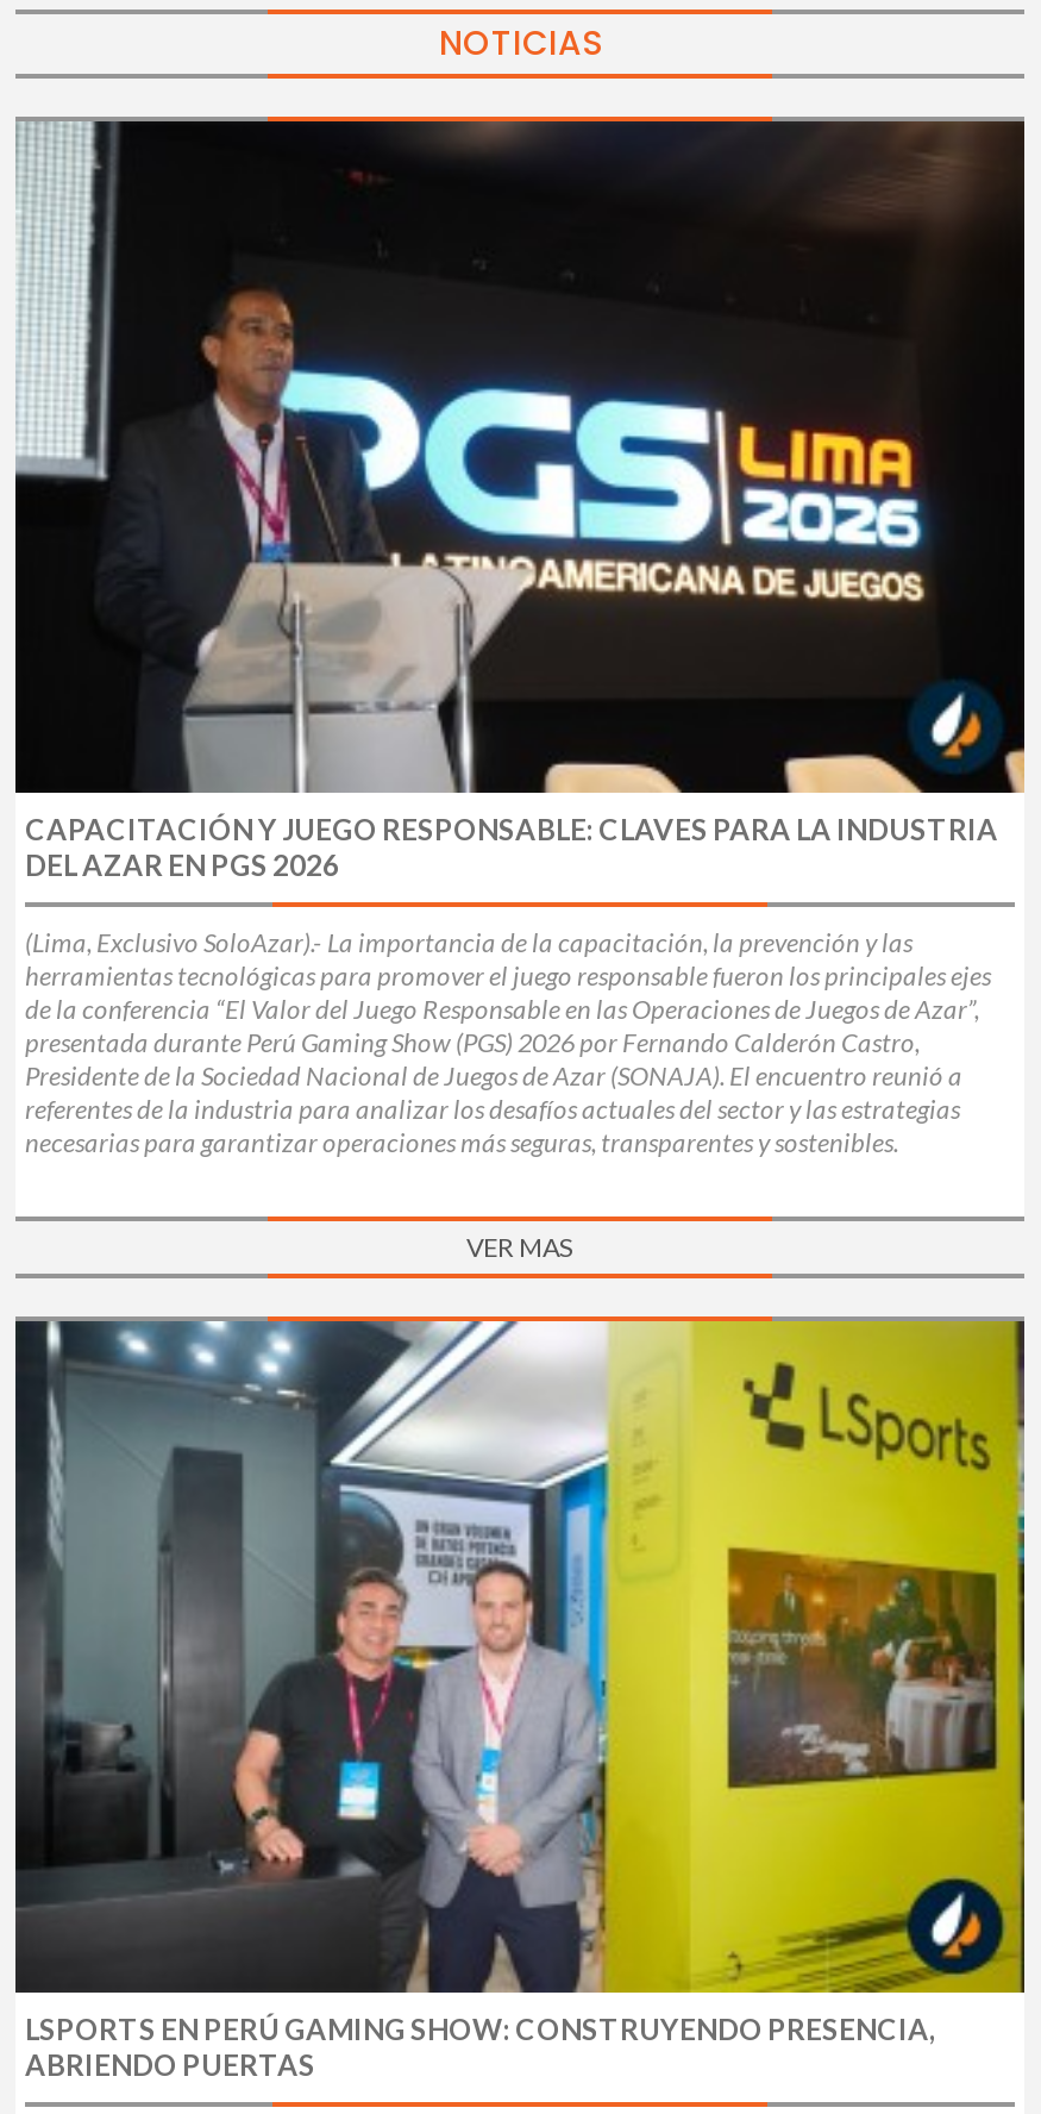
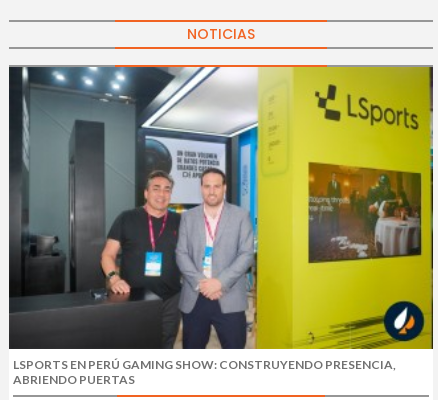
- [image]
- CAPACITACIÓN Y JUEGO RESPONSABLE: CLAVES PARA LA INDUSTRIA
- DEL AZAR EN PGS 2026
- (Lima, Exclusivo SoloAzar).- La importancia de la capacitación, la prevención y las
- herramientas tecnológicas para promover el juego responsable fueron los principales ejes
- de la conferencia “El Valor del Juego Responsable en las Operaciones de Juegos de Azar”,
- presentada durante Perú Gaming Show (PGS) 2026 por Fernando Calderón Castro,
- Presidente de la Sociedad Nacional de Juegos de Azar (SONAJA). El encuentro reunió a
- referentes de la industria para analizar los desafíos actuales del sector y las estrategias
- necesarias para garantizar operaciones más seguras, transparentes y sostenibles.
- VER MAS
